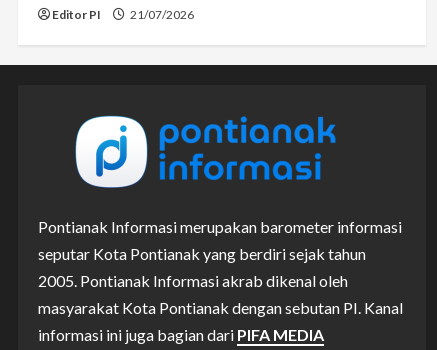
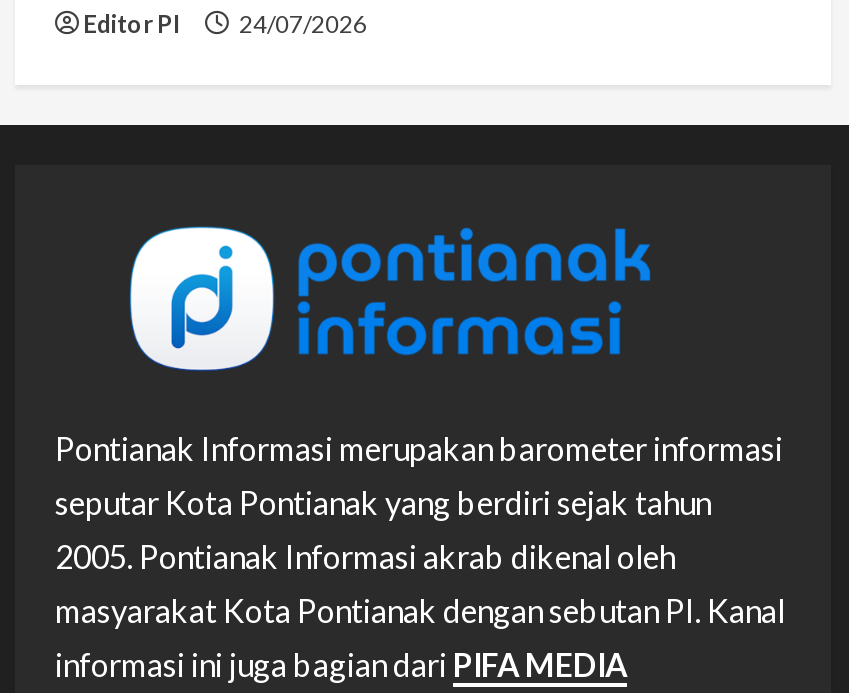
- Editor PI 21/07/2026
+ Editor PI 24/07/2026
